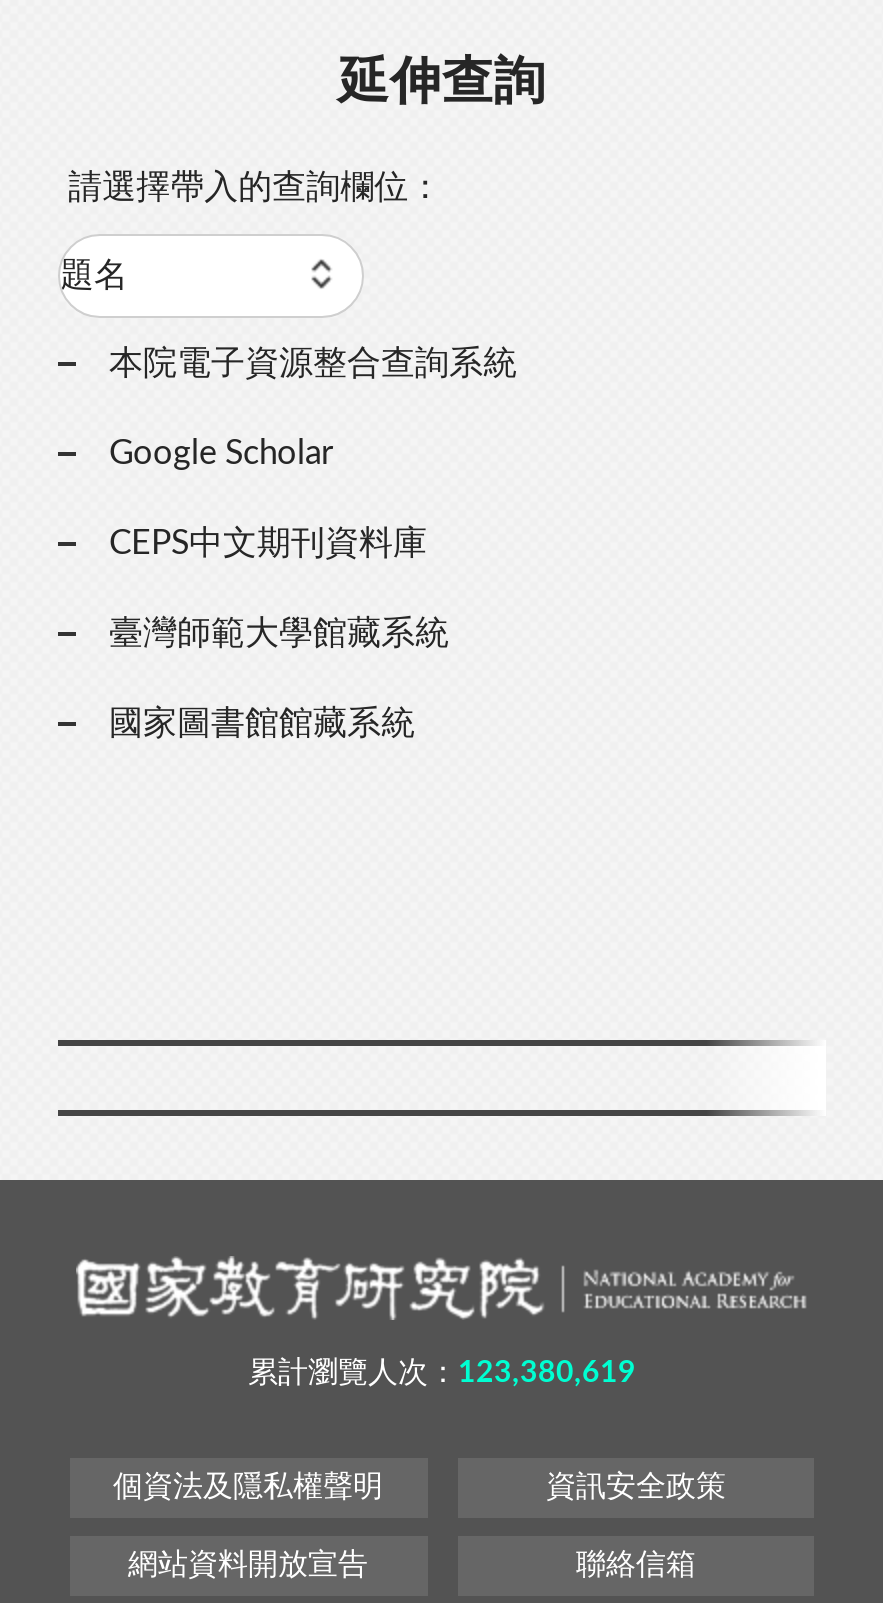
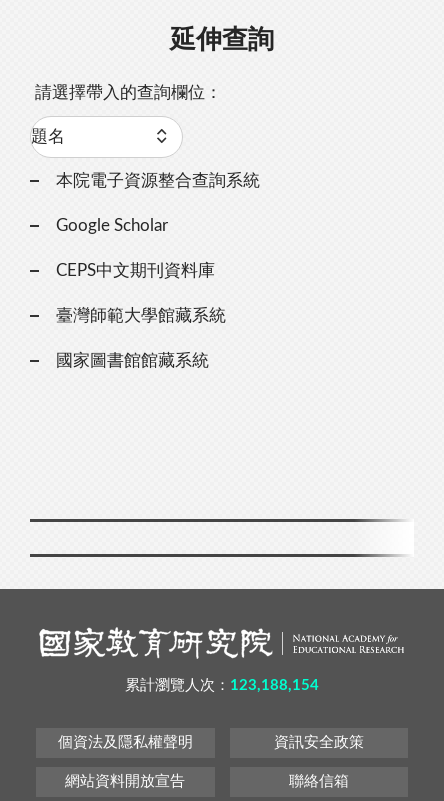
- 累計瀏覽人次：123,380,619
+ 累計瀏覽人次：123,188,154
